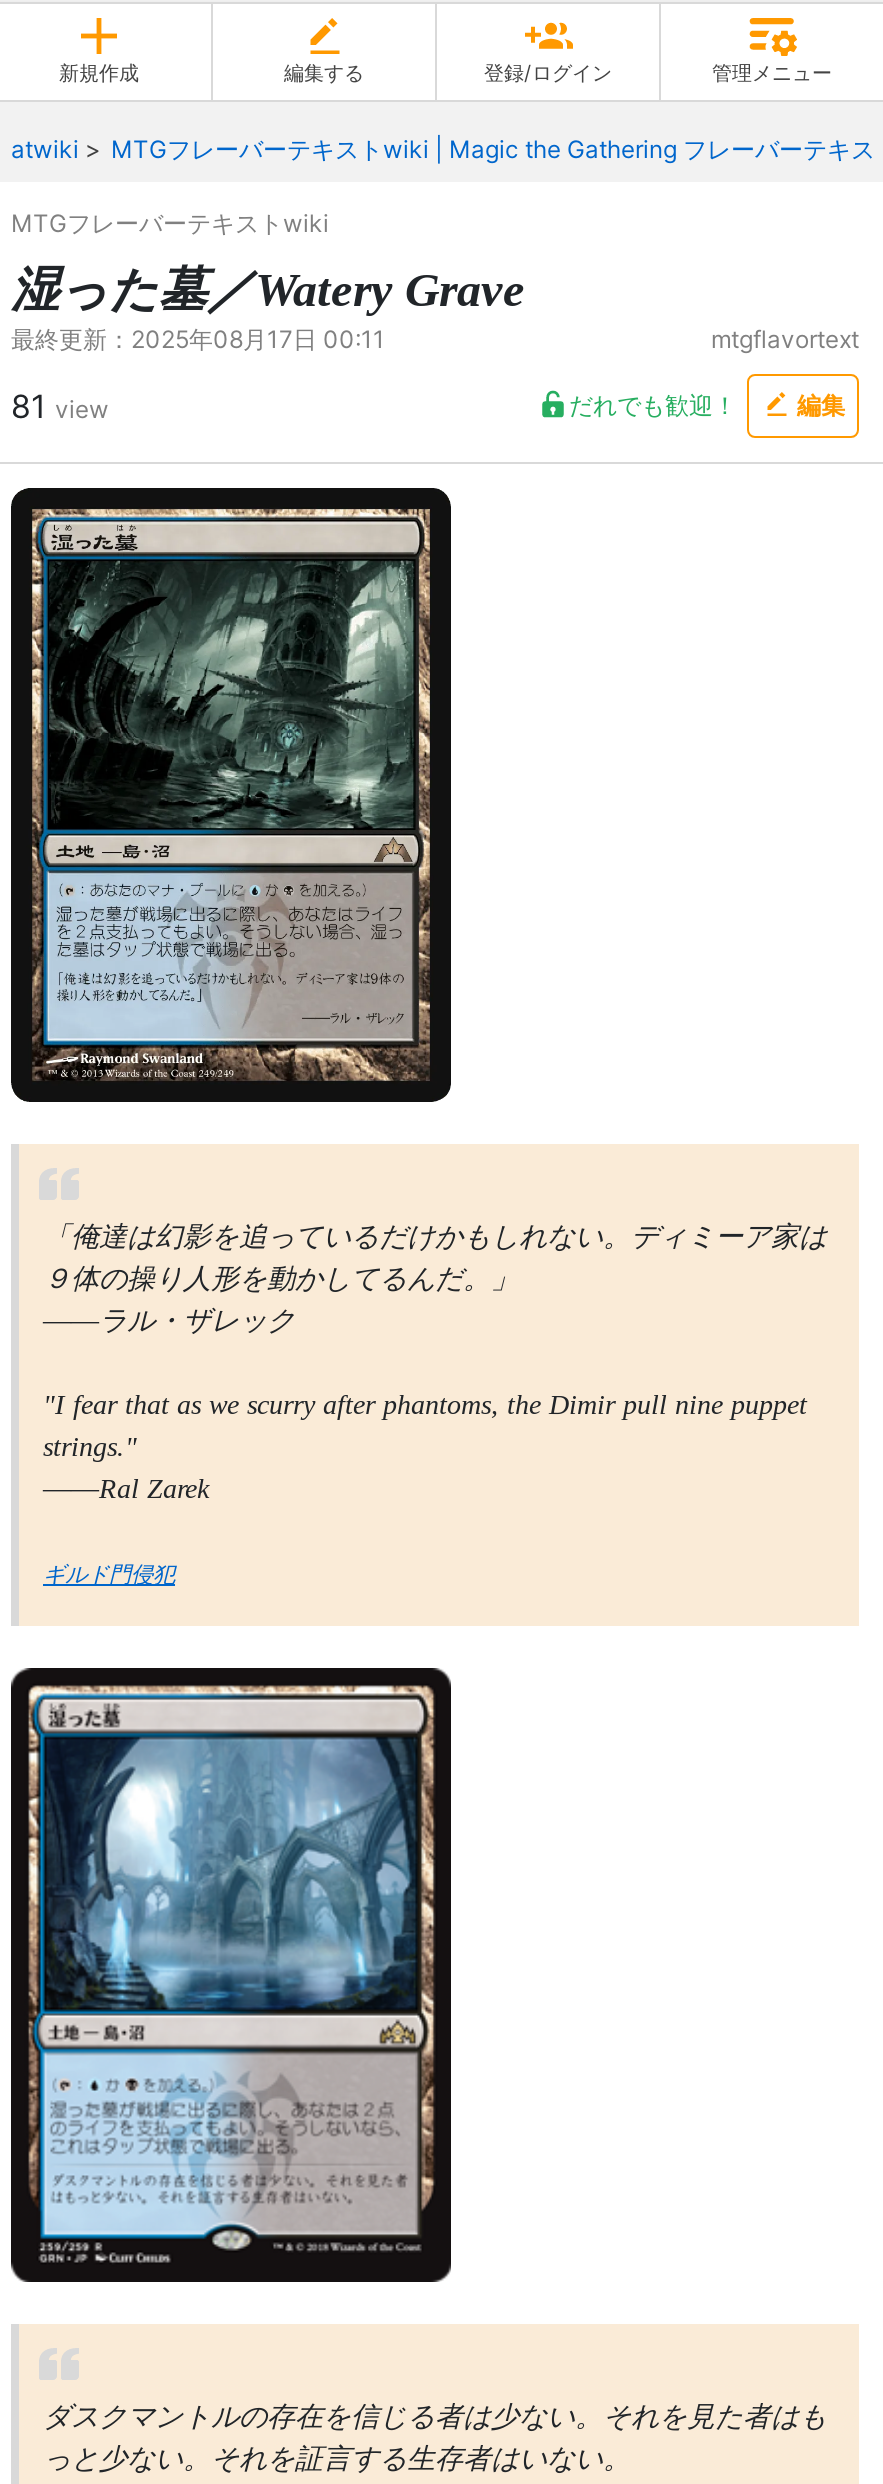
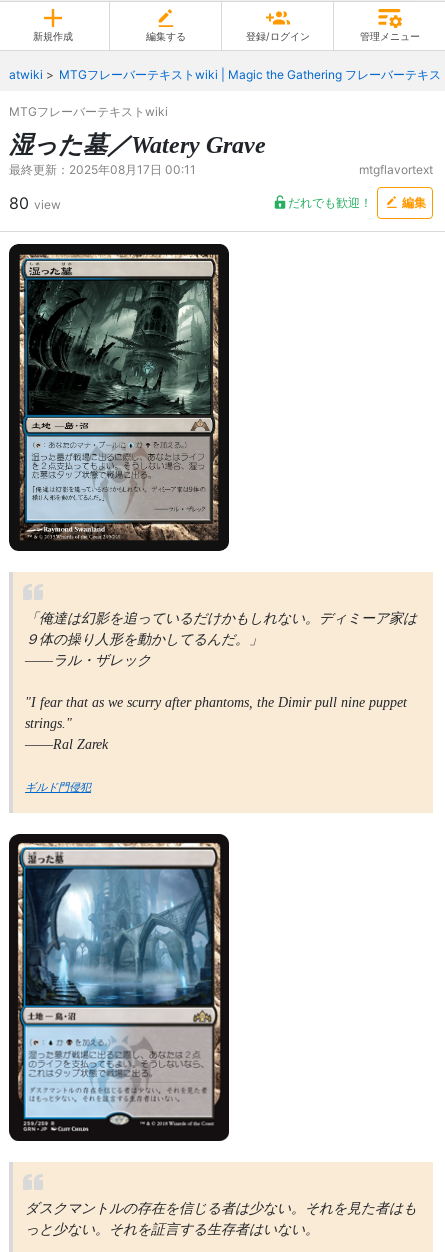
- 81 view
+ 80 view
